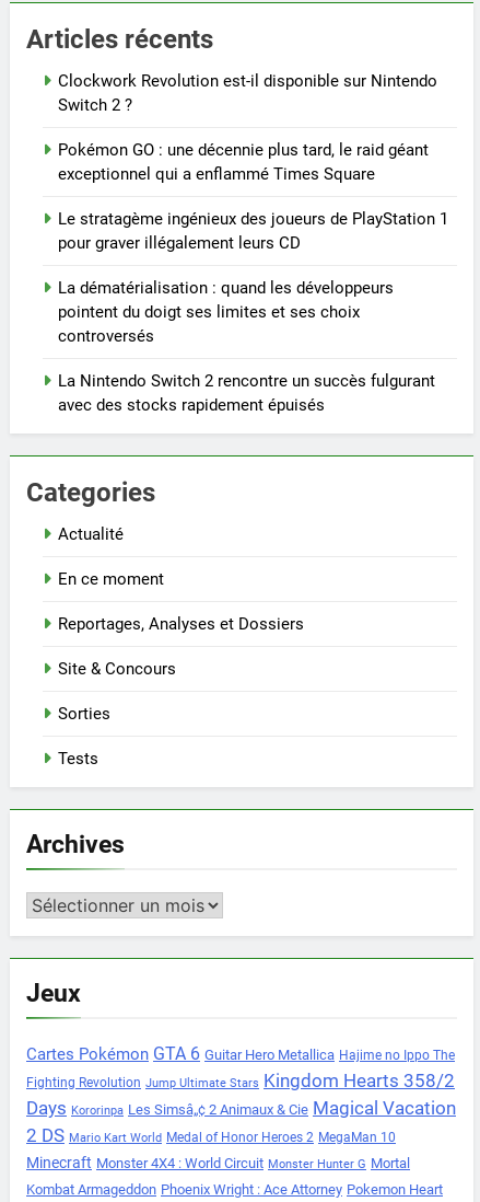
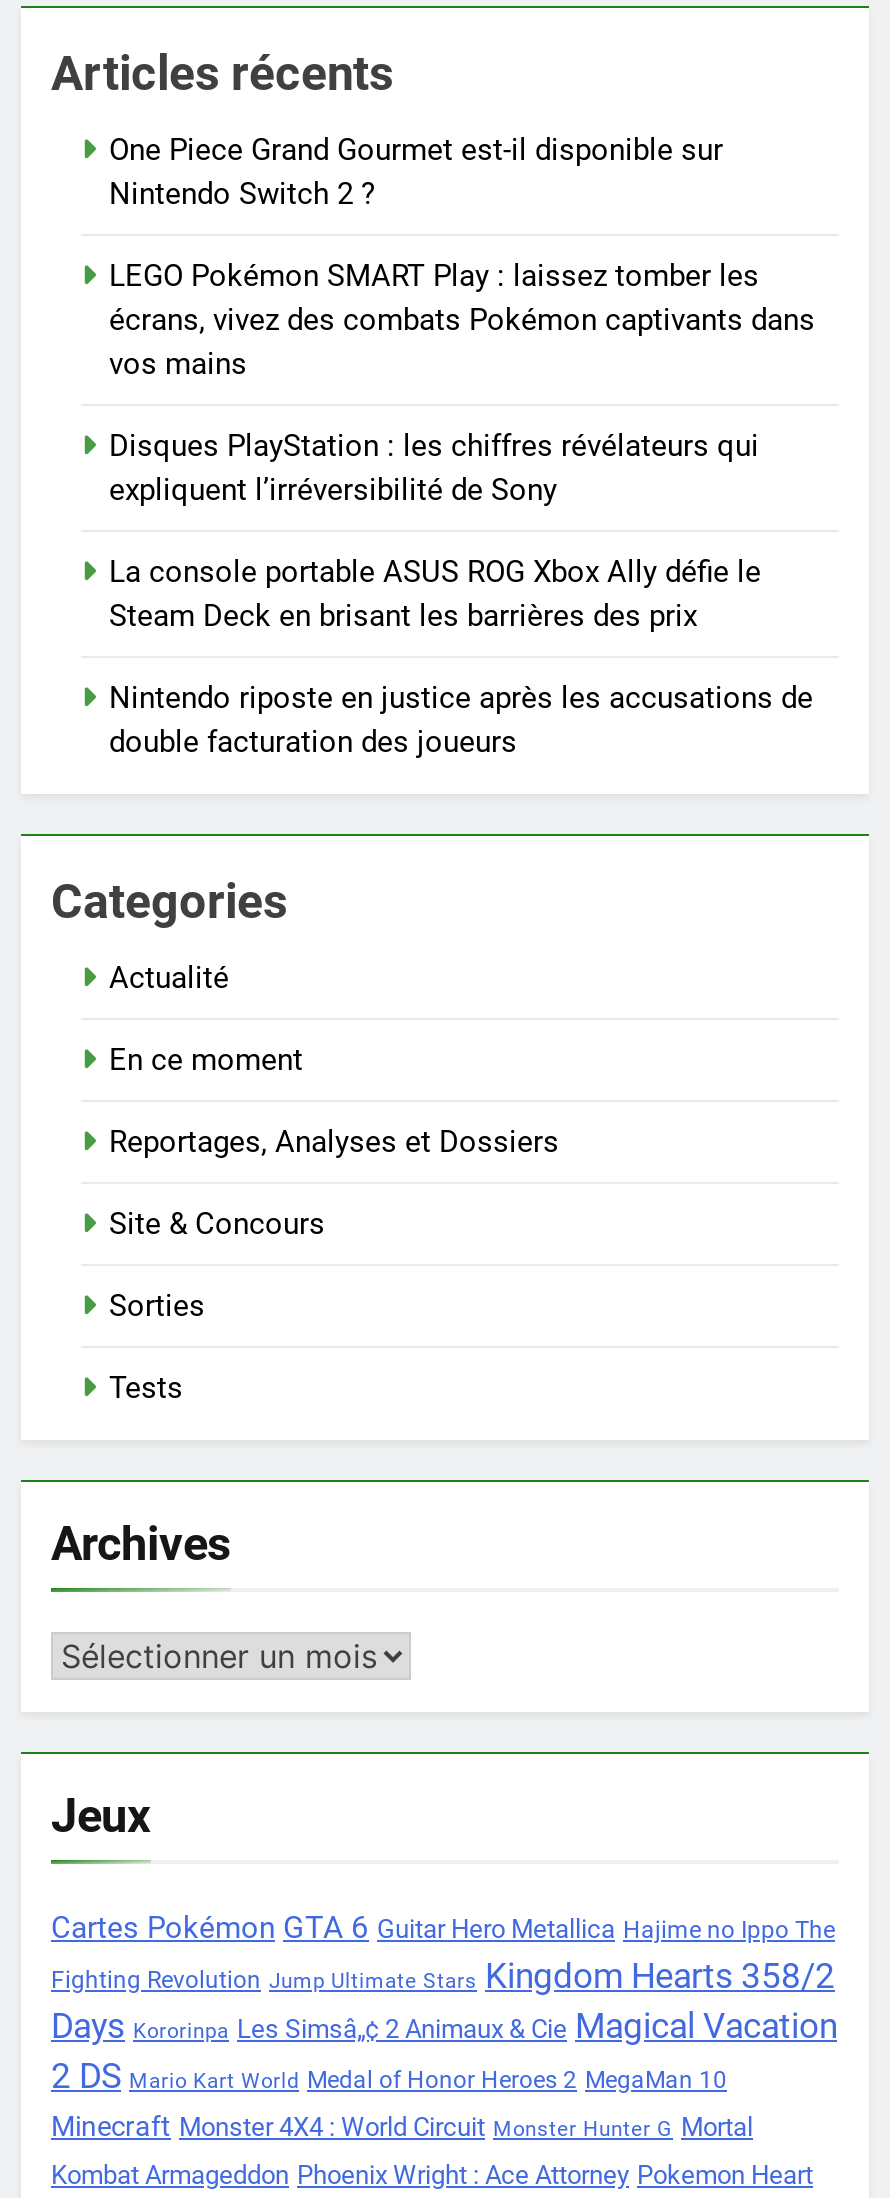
- Clockwork Revolution est-il disponible sur Nintendo
- Switch 2 ?
+ One Piece Grand Gourmet est-il disponible sur
+ Nintendo Switch 2 ?

- Pokémon GO : une décennie plus tard, le raid géant
- exceptionnel qui a enflammé Times Square
+ LEGO Pokémon SMART Play : laissez tomber les
+ écrans, vivez des combats Pokémon captivants dans
+ vos mains

- Le stratagème ingénieux des joueurs de PlayStation 1
- pour graver illégalement leurs CD
+ Disques PlayStation : les chiffres révélateurs qui
+ expliquent l’irréversibilité de Sony

- La dématérialisation : quand les développeurs
- pointent du doigt ses limites et ses choix
- controversés
+ La console portable ASUS ROG Xbox Ally défie le
+ Steam Deck en brisant les barrières des prix

- La Nintendo Switch 2 rencontre un succès fulgurant
- avec des stocks rapidement épuisés
+ Nintendo riposte en justice après les accusations de
+ double facturation des joueurs
